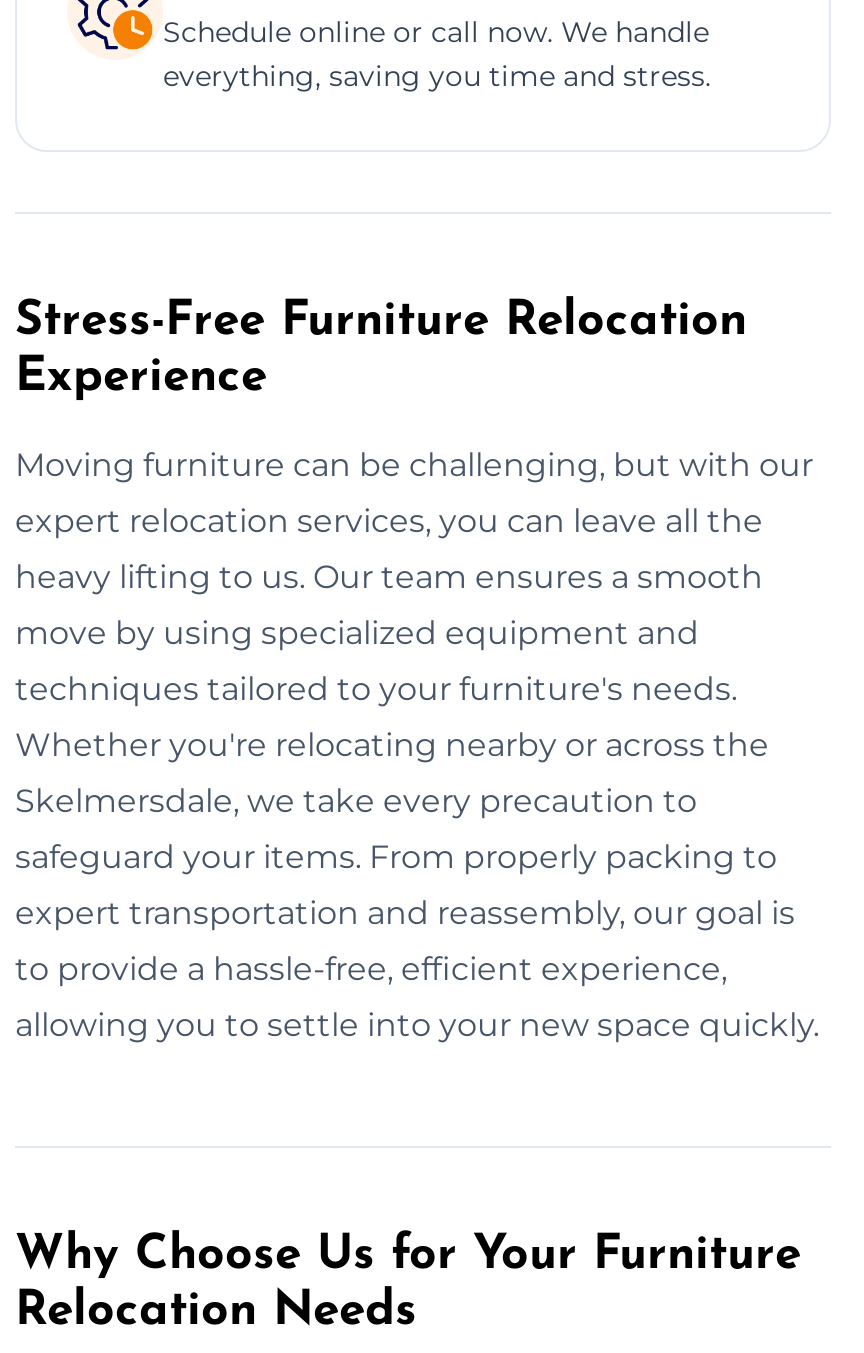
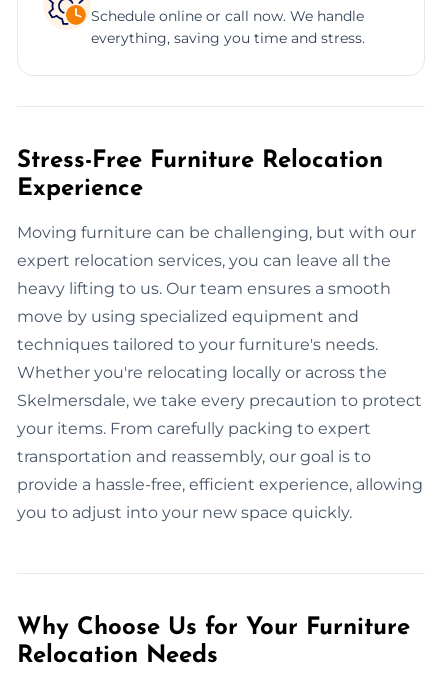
- Whether you're relocating nearby or across the
+ Whether you're relocating locally or across the

- Skelmersdale, we take every precaution to
+ Skelmersdale, we take every precaution to protect

- safeguard your items. From properly packing to
+ your items. From carefully packing to expert

- expert transportation and reassembly, our goal is
+ transportation and reassembly, our goal is to

- to provide a hassle-free, efficient experience,
+ provide a hassle-free, efficient experience, allowing

- allowing you to settle into your new space quickly.
+ you to adjust into your new space quickly.
